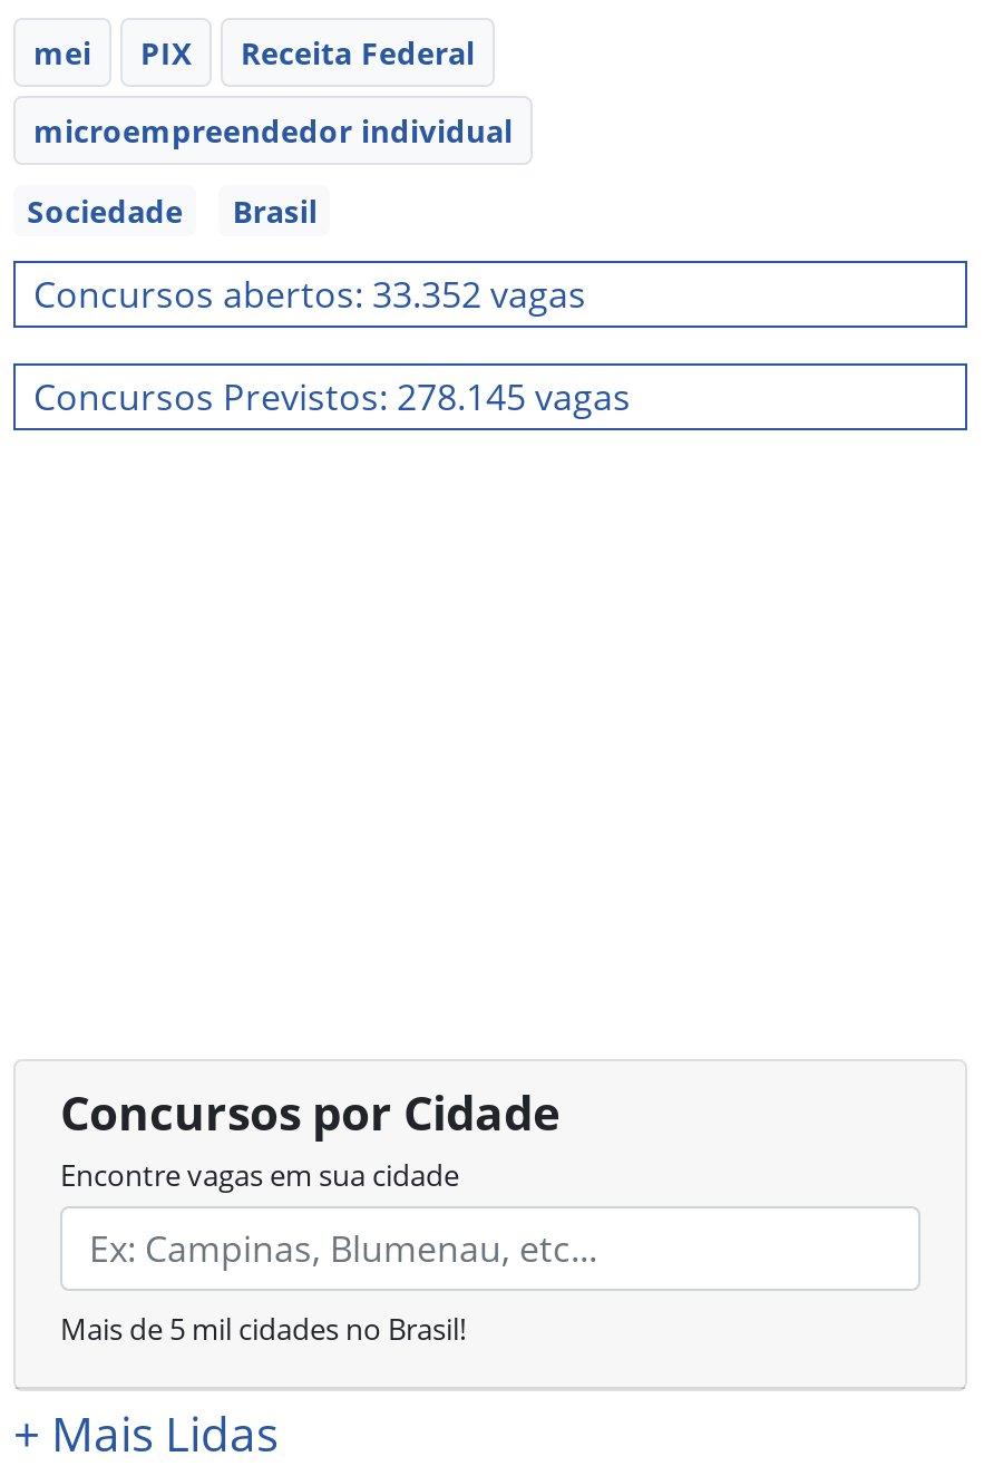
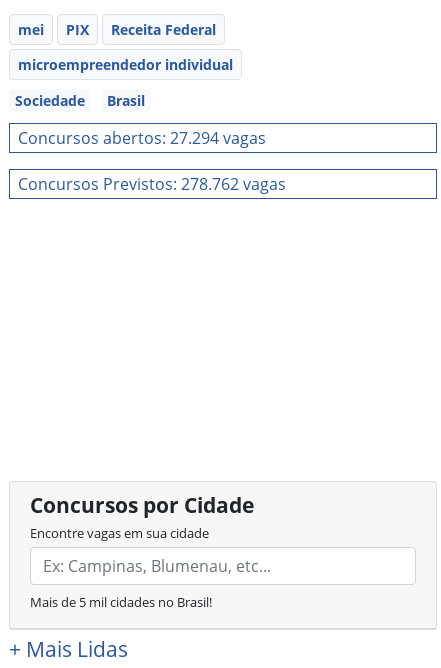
- Concursos abertos: 33.352 vagas
+ Concursos abertos: 27.294 vagas

- Concursos Previstos: 278.145 vagas
+ Concursos Previstos: 278.762 vagas
